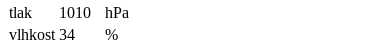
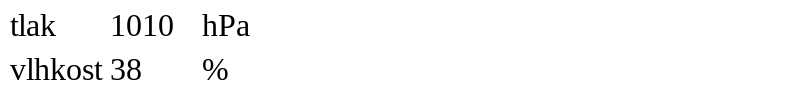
- vlhkost 34
+ vlhkost 38
